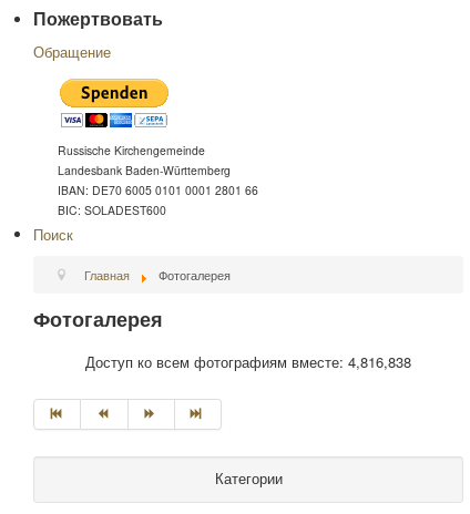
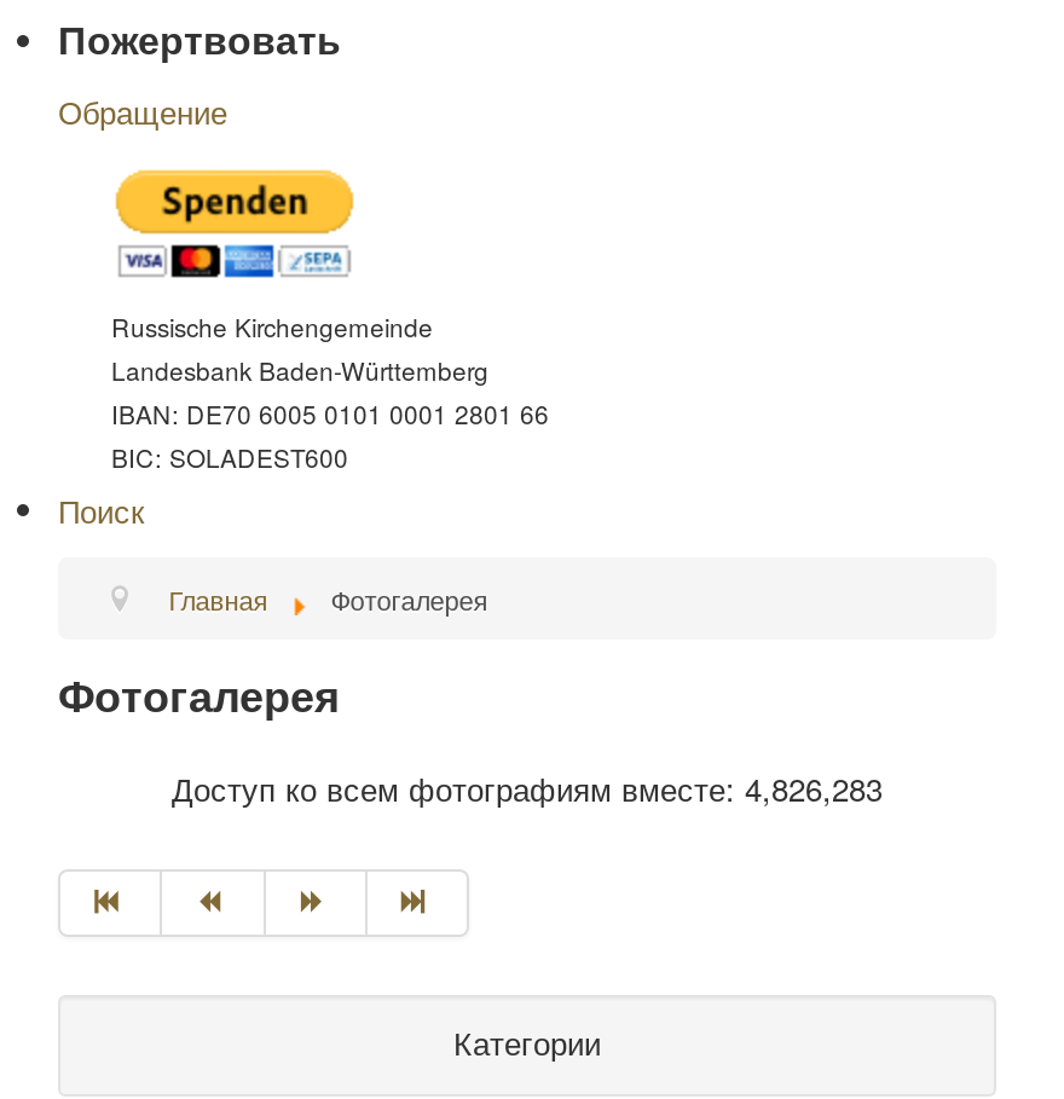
- Доступ ко всем фотографиям вместе: 4,816,838
+ Доступ ко всем фотографиям вместе: 4,826,283
